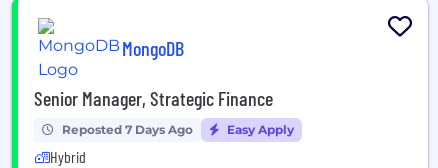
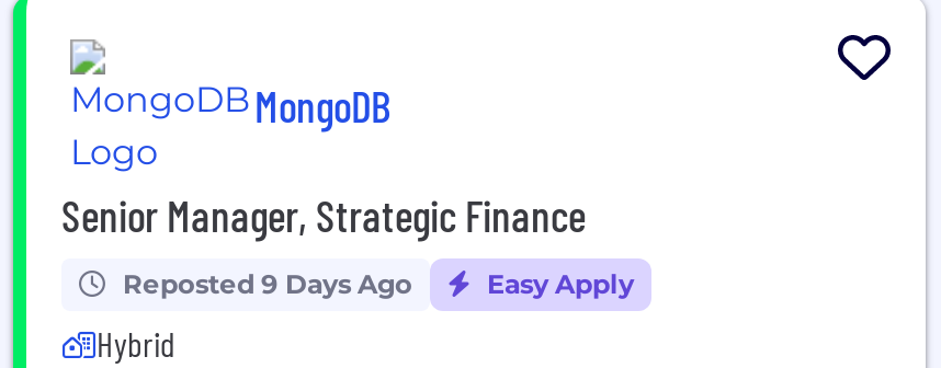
- Reposted 7 Days Ago
+ Reposted 9 Days Ago
